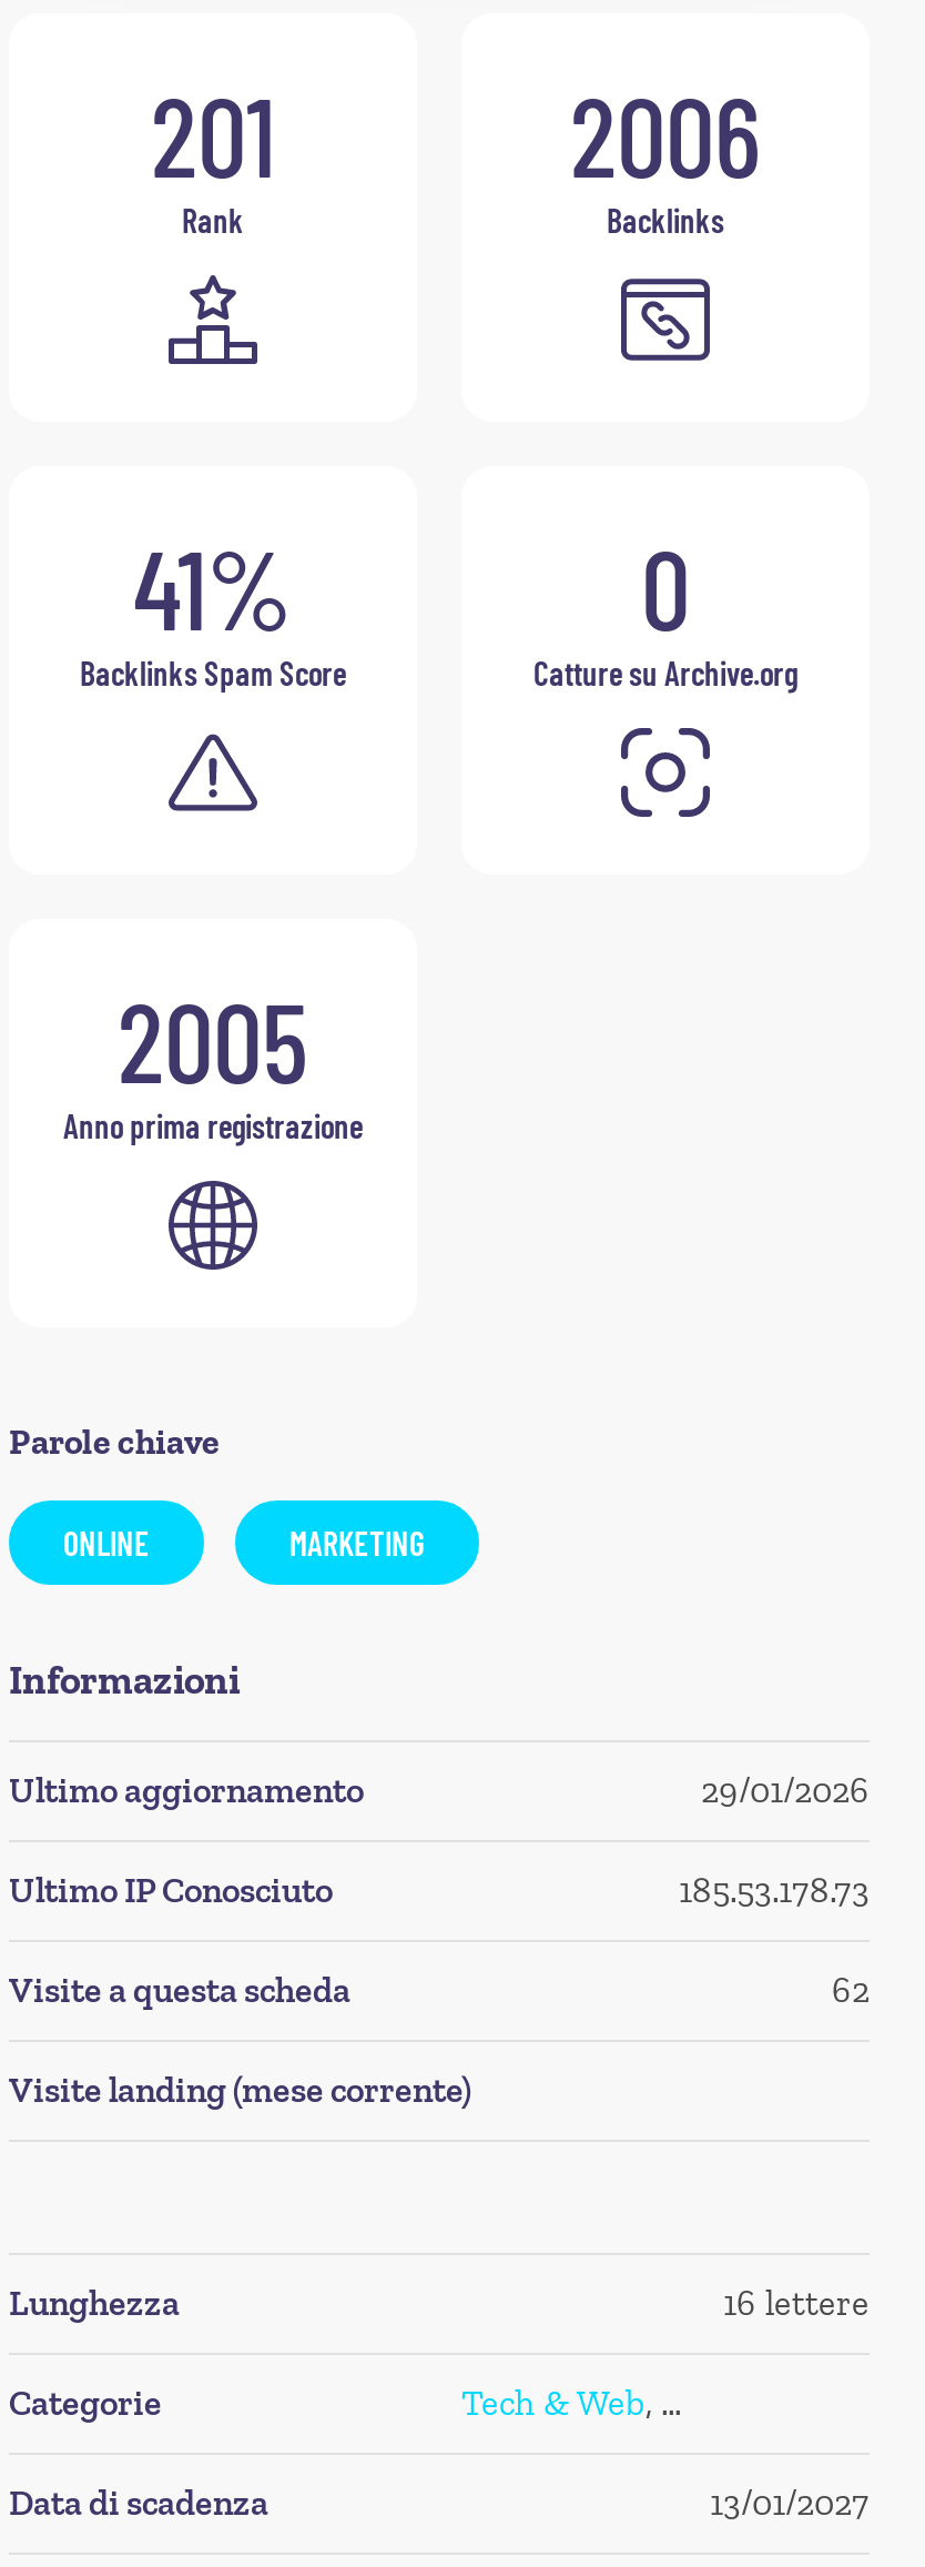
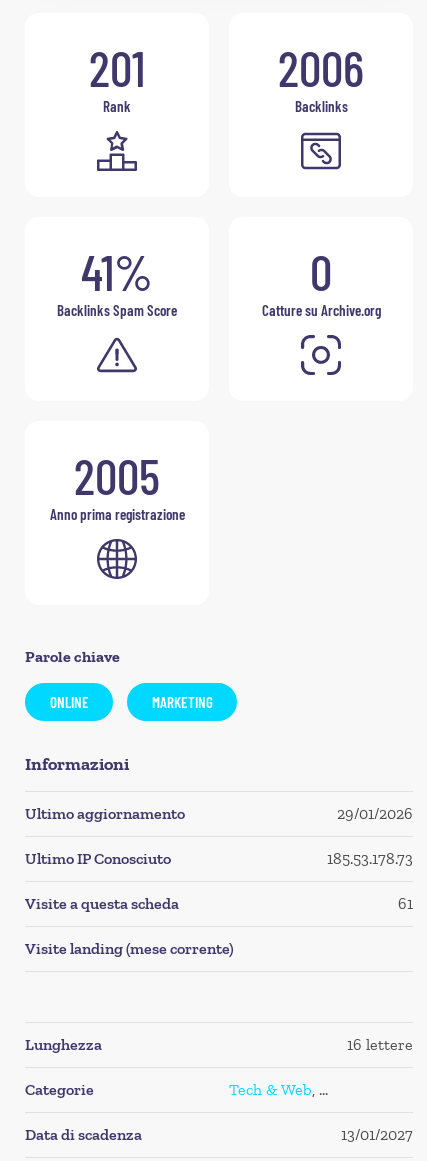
- 62
+ 61
